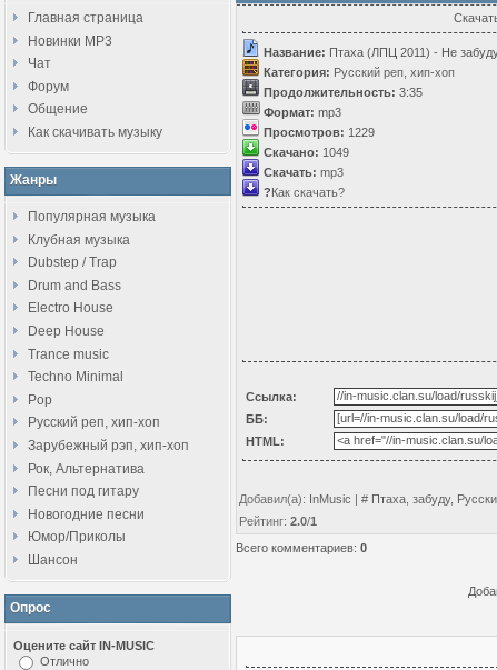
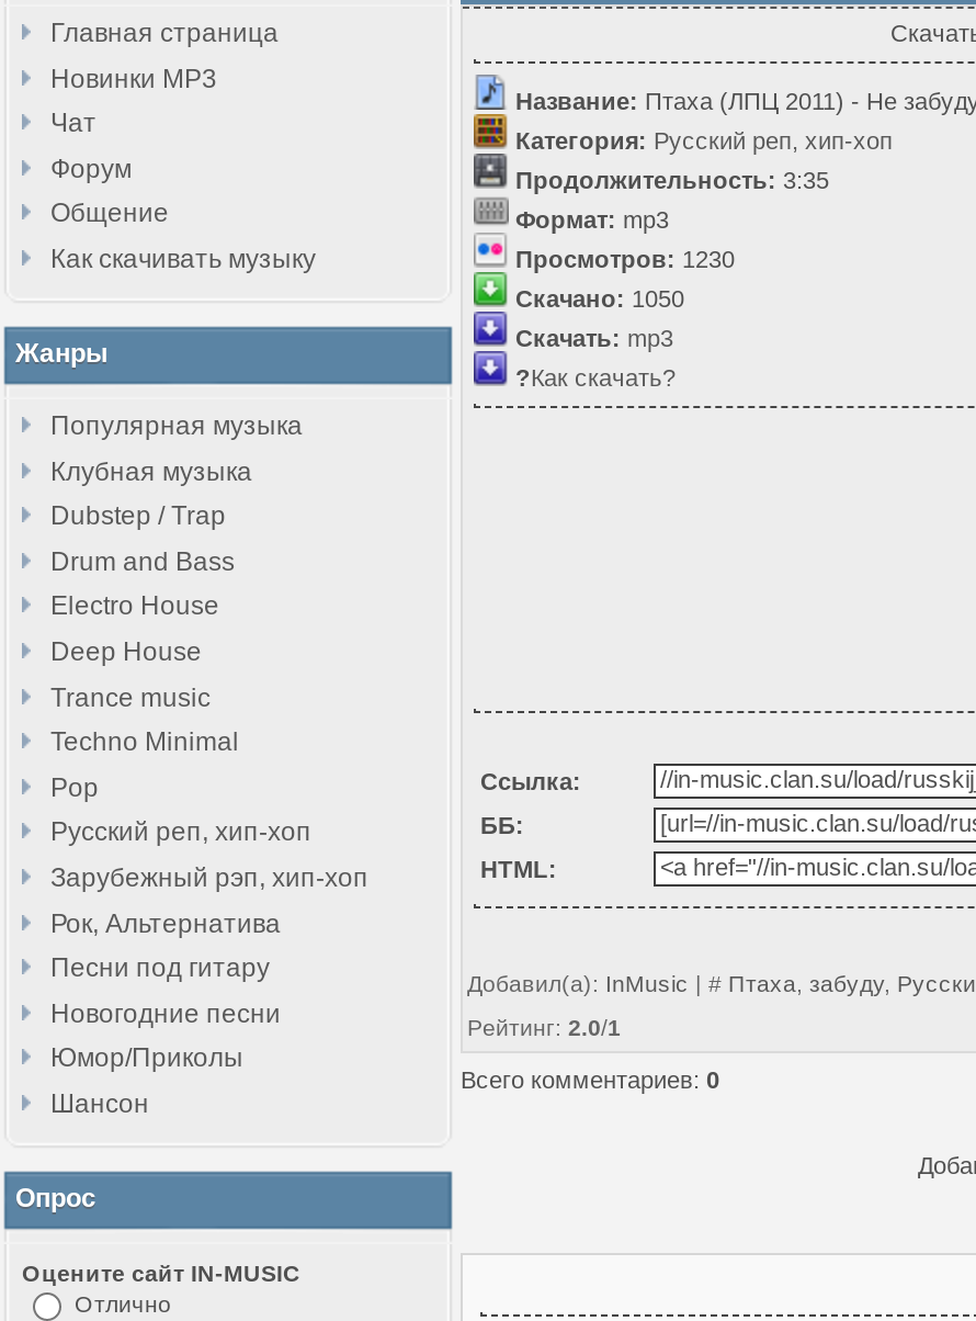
- Просмотров: 1229
+ Просмотров: 1230

- Скачано: 1049
+ Скачано: 1050
